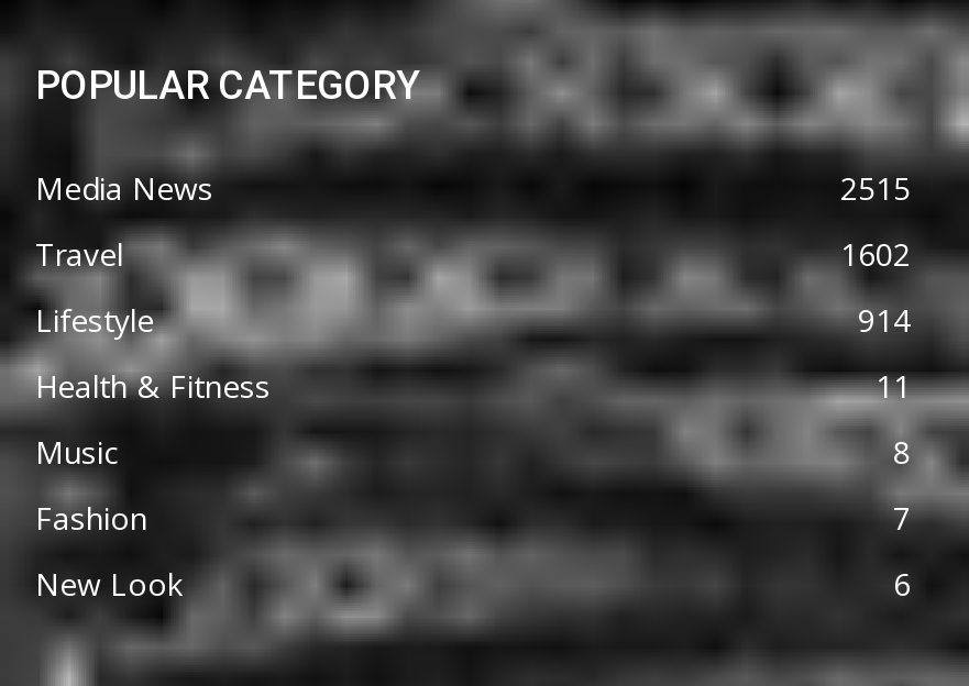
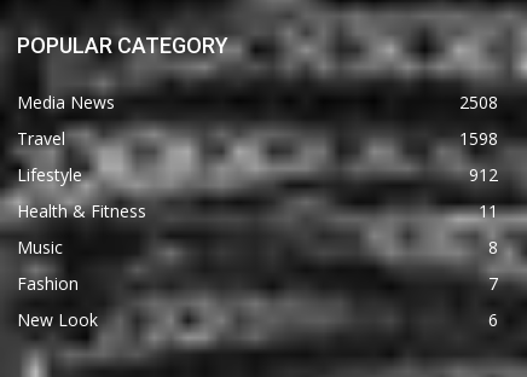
- 2515
+ 2508

- 1602
+ 1598

- 914
+ 912
